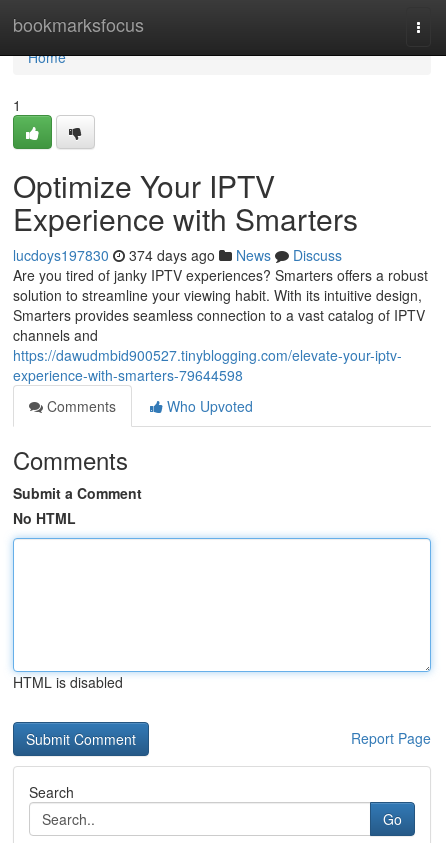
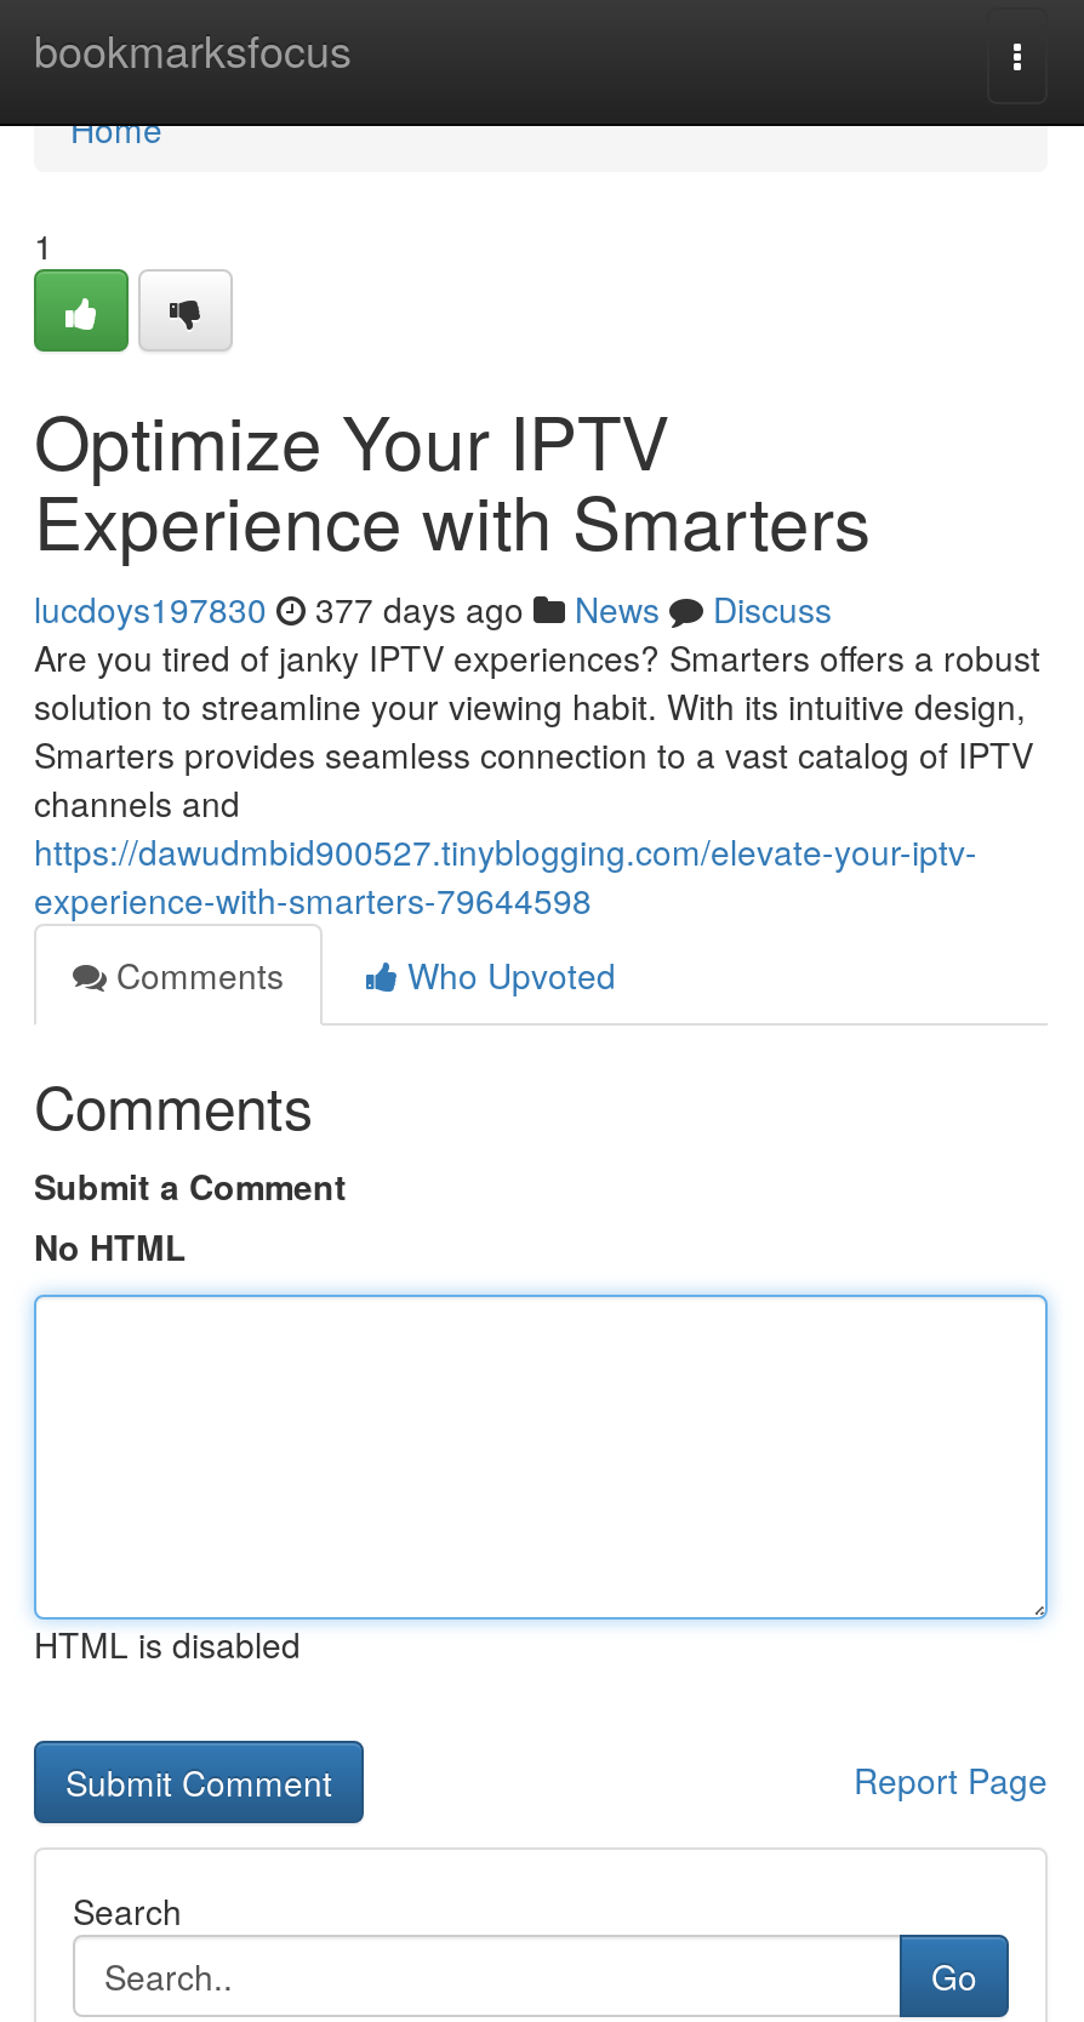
- lucdoys197830 374 days ago News Discuss
+ lucdoys197830 377 days ago News Discuss
